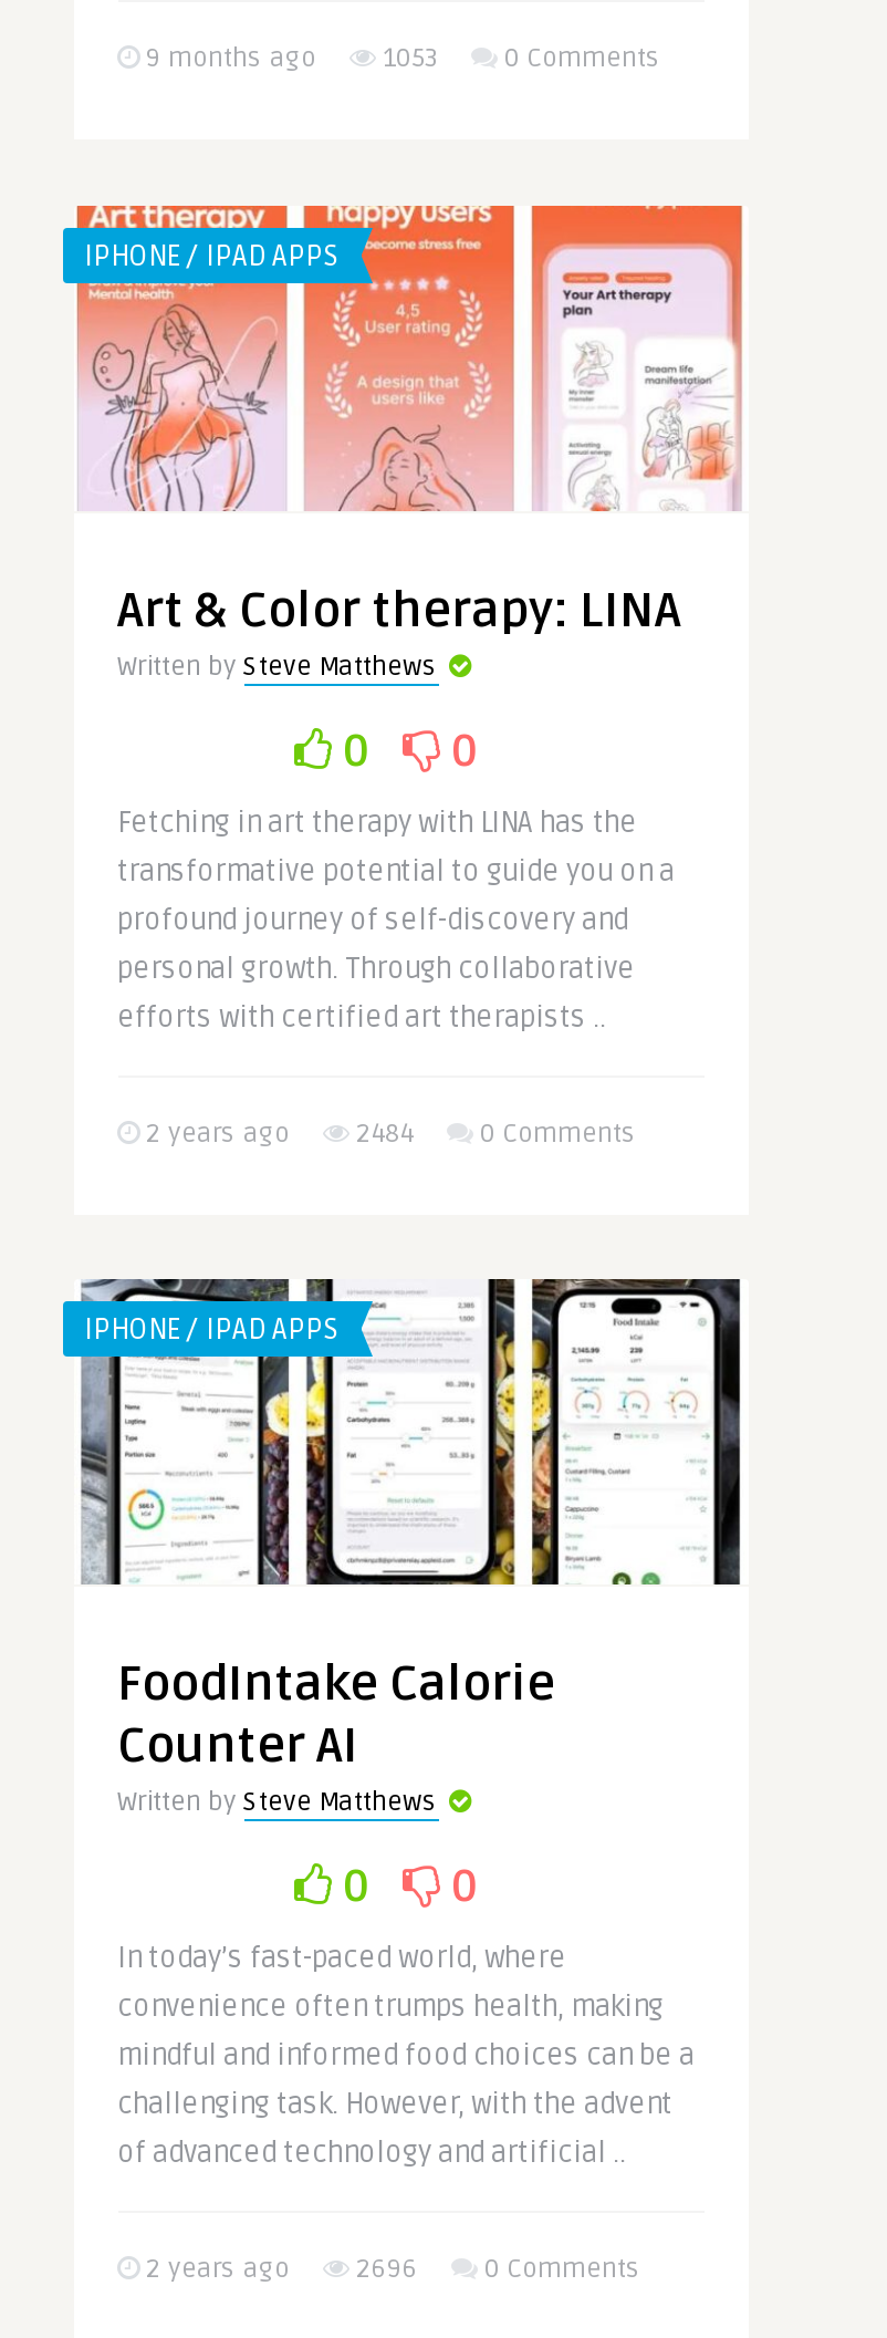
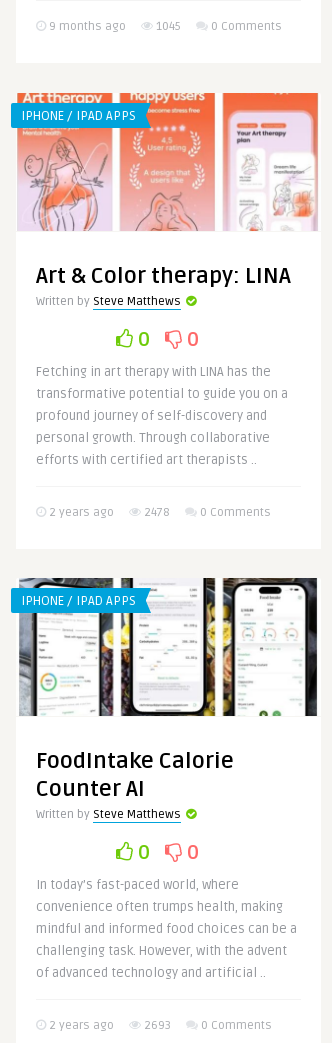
- 9 months ago 1053 0 Comments
+ 9 months ago 1045 0 Comments

- 2 years ago 2484 0 Comments
+ 2 years ago 2478 0 Comments

- 2 years ago 2696 0 Comments
+ 2 years ago 2693 0 Comments
